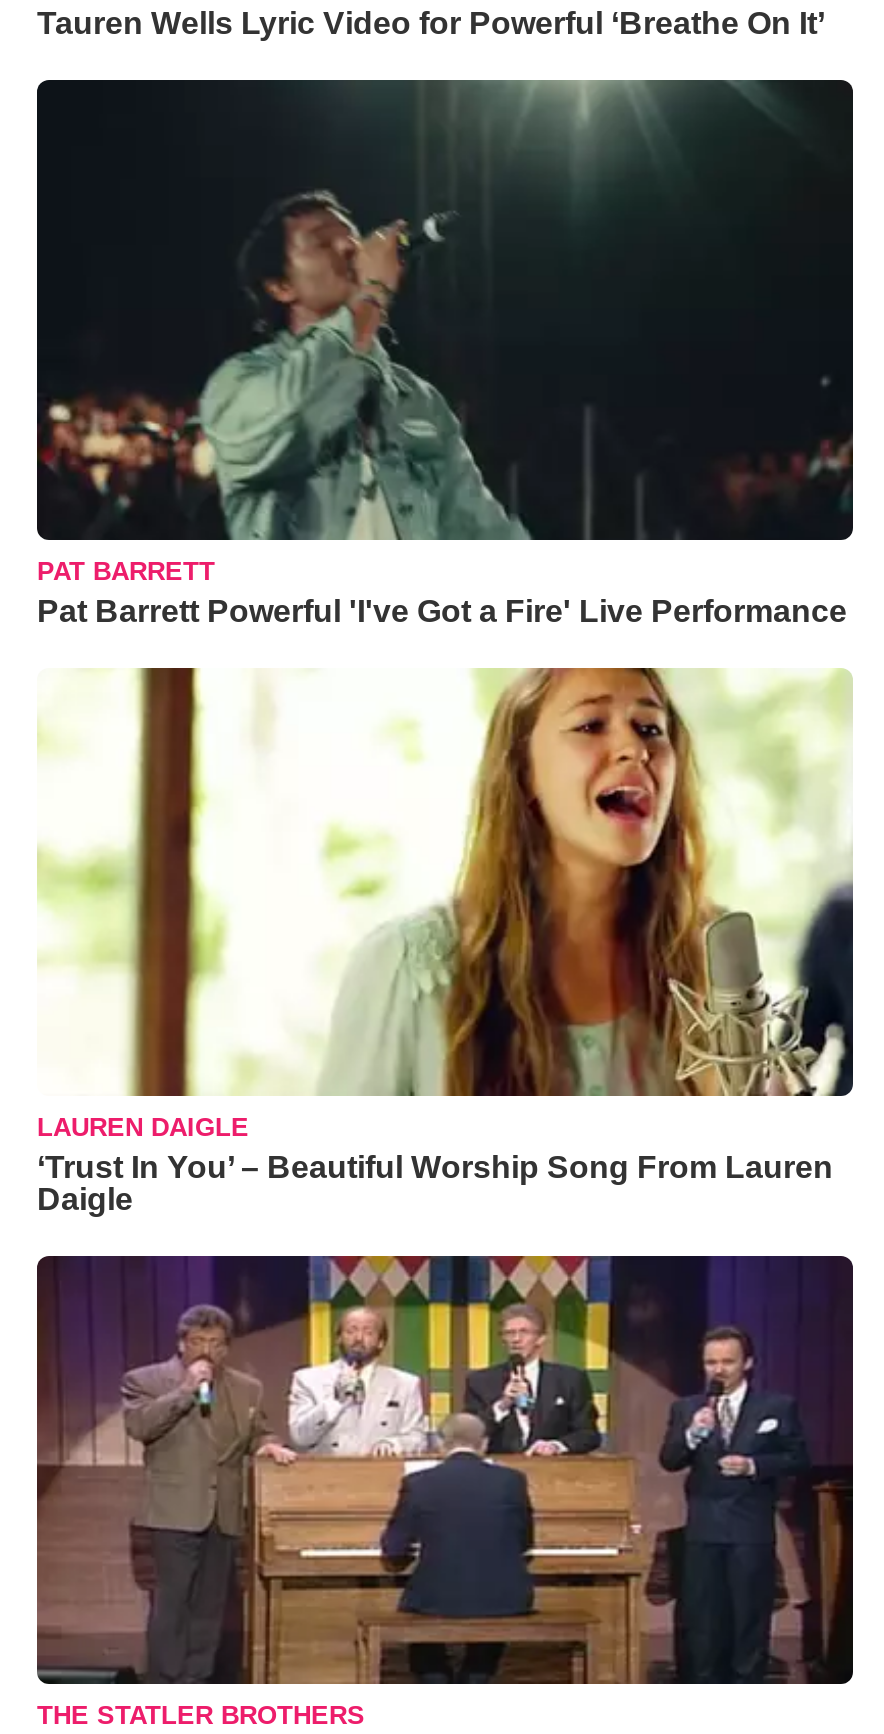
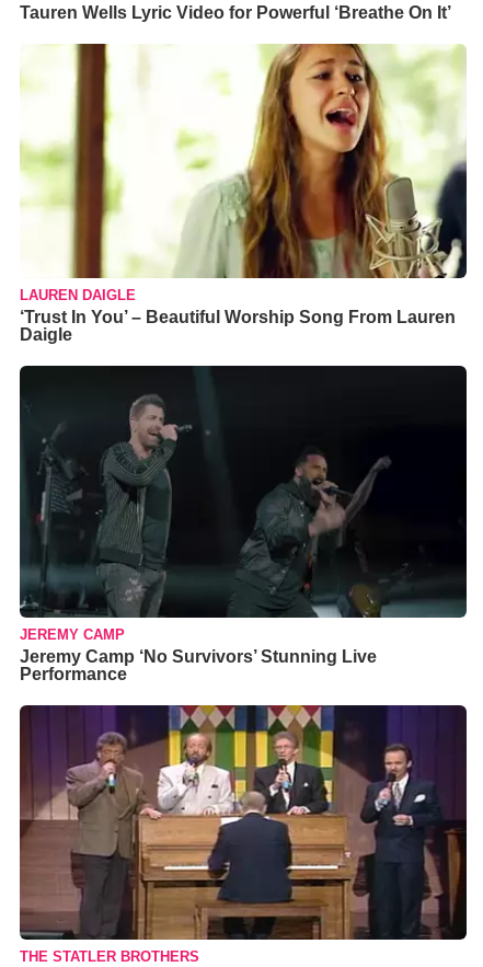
- [image]
- PAT BARRETT
- Pat Barrett Powerful 'I've Got a Fire' Live Performance

moved up: [image] | LAUREN DAIGLE | ‘Trust In You’ – Beautiful Worship Song From Lauren | Daigle

+ [image]
+ JEREMY CAMP
+ Jeremy Camp ‘No Survivors’ Stunning Live
+ Performance
